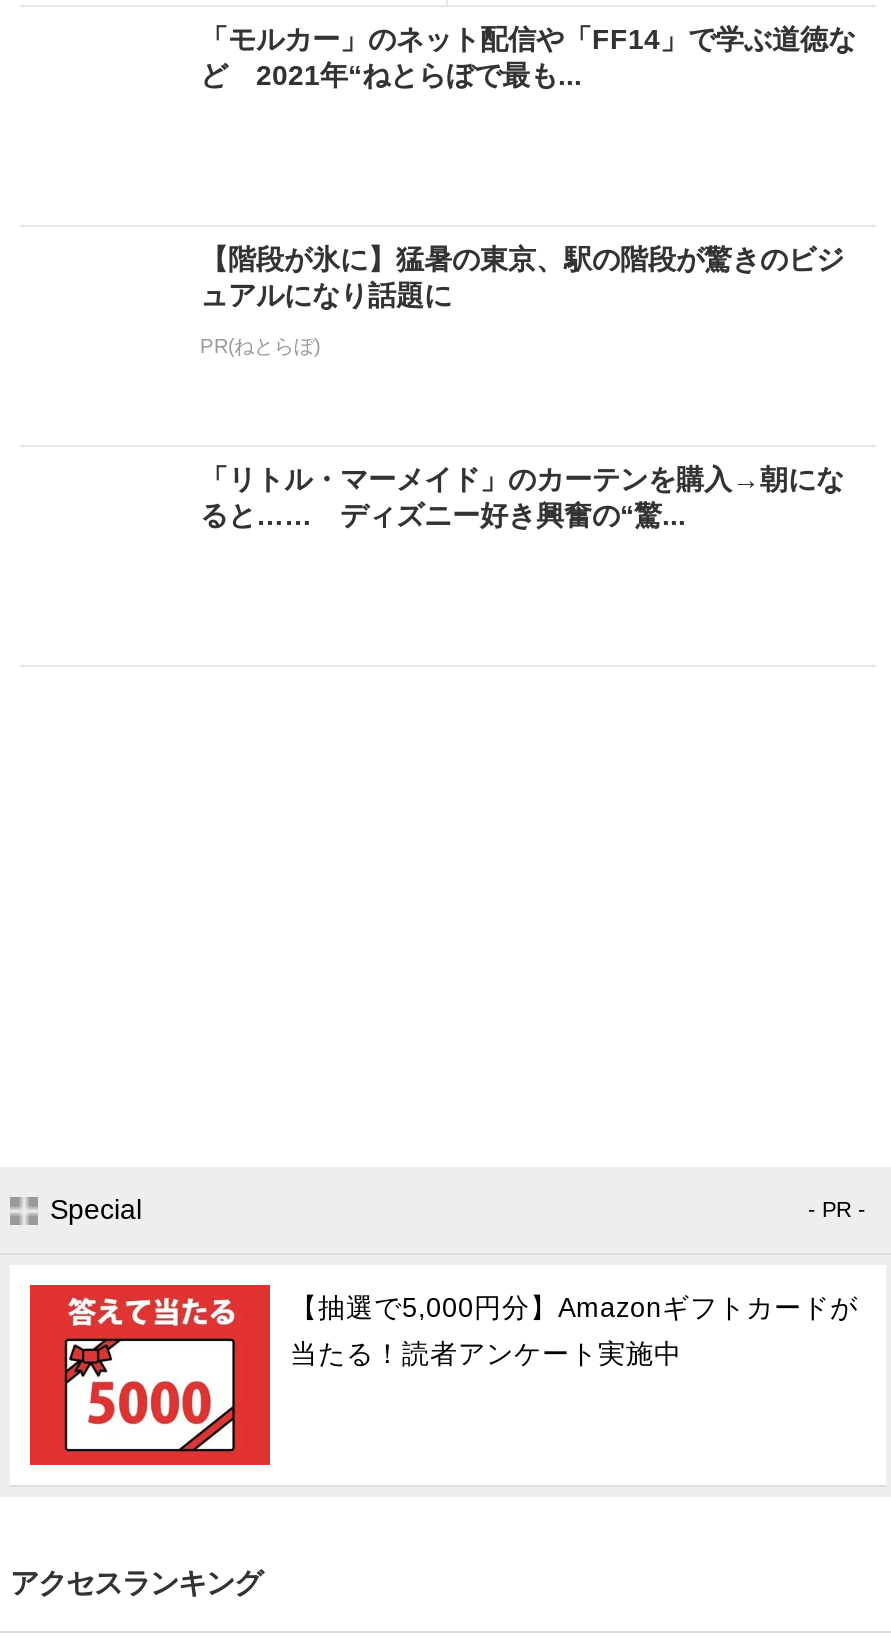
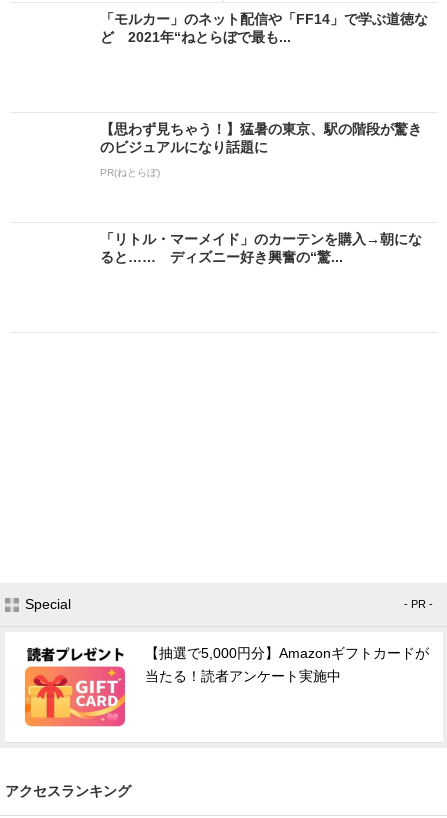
- 【階段が氷に】猛暑の東京、駅の階段が驚きのビジ
- ュアルになり話題に
+ 【思わず見ちゃう！】猛暑の東京、駅の階段が驚き
+ のビジュアルになり話題に

- [image]
+ [image]
